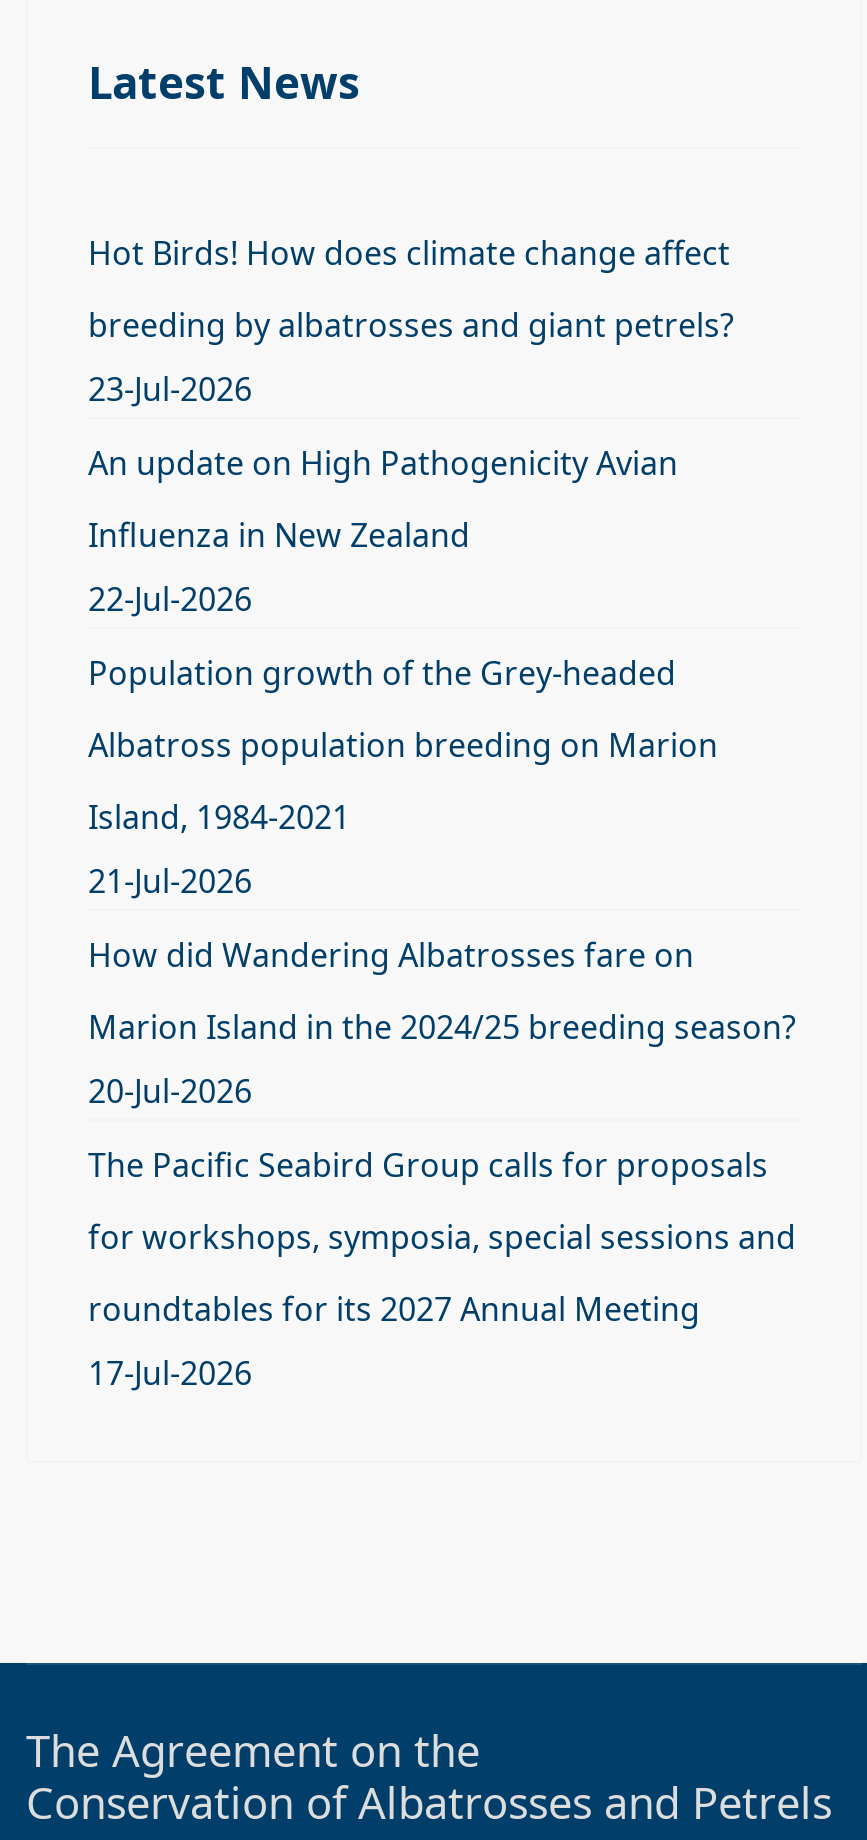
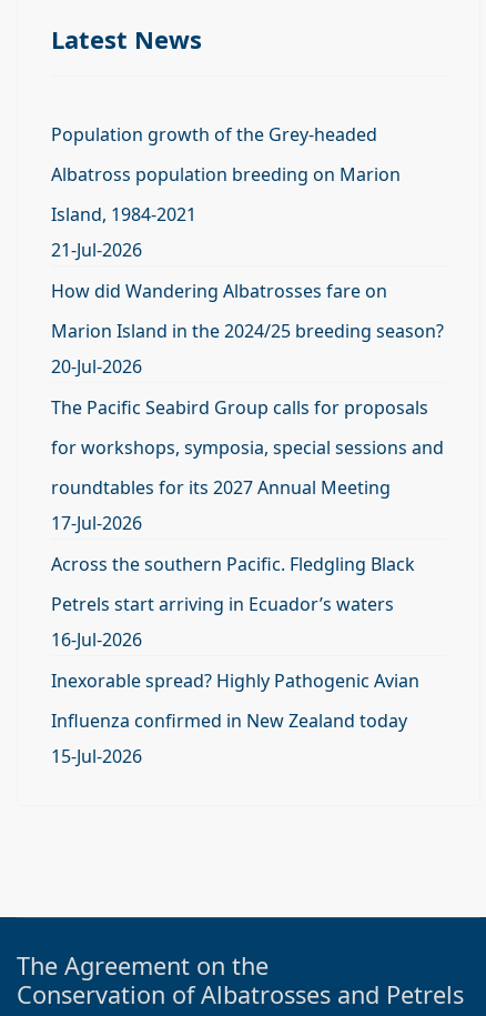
- Hot Birds! How does climate change affect
- breeding by albatrosses and giant petrels?
- 23-Jul-2026
- An update on High Pathogenicity Avian
- Influenza in New Zealand
- 22-Jul-2026

moved up: Population growth of the Grey-headed | Albatross population breeding on Marion | Island, 1984-2021 | ... | roundtables for its 2027 Annual Meeting | 17-Jul-2026

+ Across the southern Pacific. Fledgling Black
+ Petrels start arriving in Ecuador’s waters
+ 16-Jul-2026
+ Inexorable spread? Highly Pathogenic Avian
+ Influenza confirmed in New Zealand today
+ 15-Jul-2026
